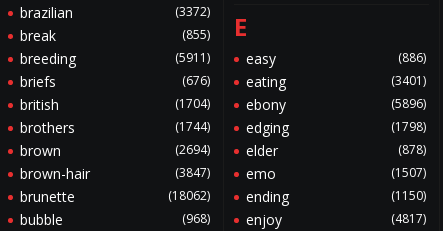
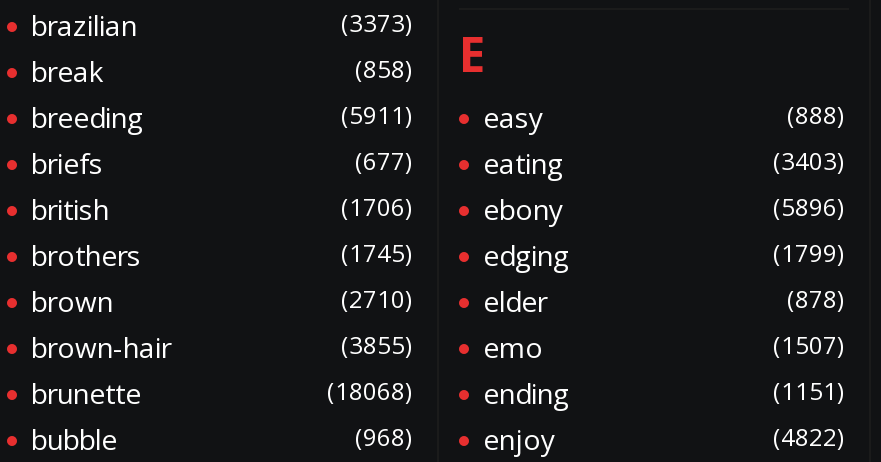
- (3372)
+ (3373)

- (855)
+ (858)

- (886)
+ (888)

- (676)
+ (677)

- (3401)
+ (3403)

- (1704)
+ (1706)

- (1744)
+ (1745)

- (1798)
+ (1799)

- (2694)
+ (2710)

- (3847)
+ (3855)

- (18062)
+ (18068)

- (1150)
+ (1151)

- (4817)
+ (4822)
